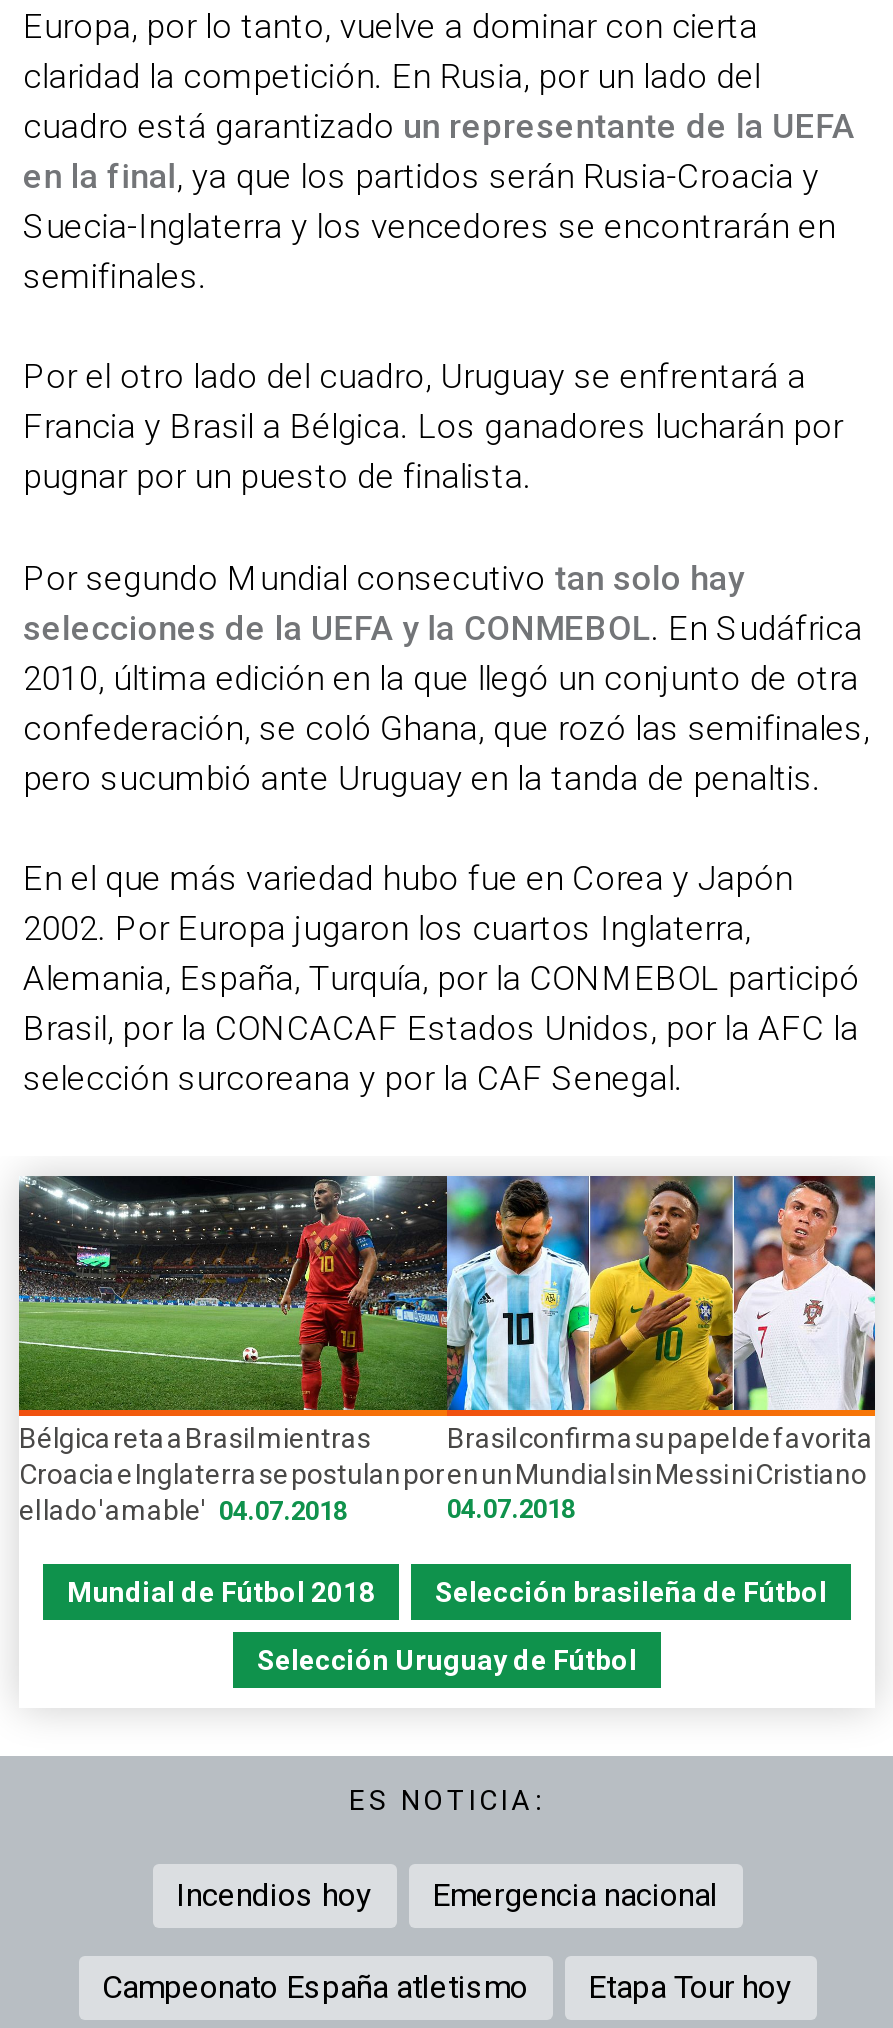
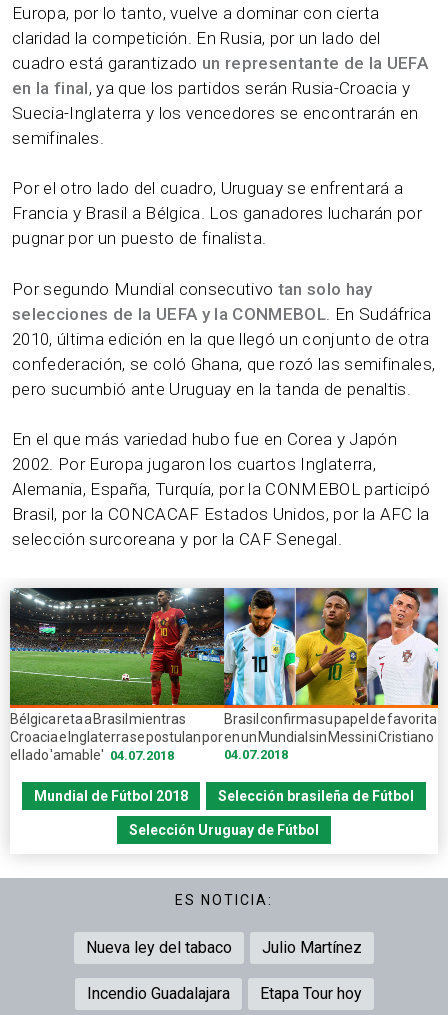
- Incendios hoy
- Emergencia nacional
+ Nueva ley del tabaco
+ Julio Martínez

- Campeonato España atletismo
+ Incendio Guadalajara
